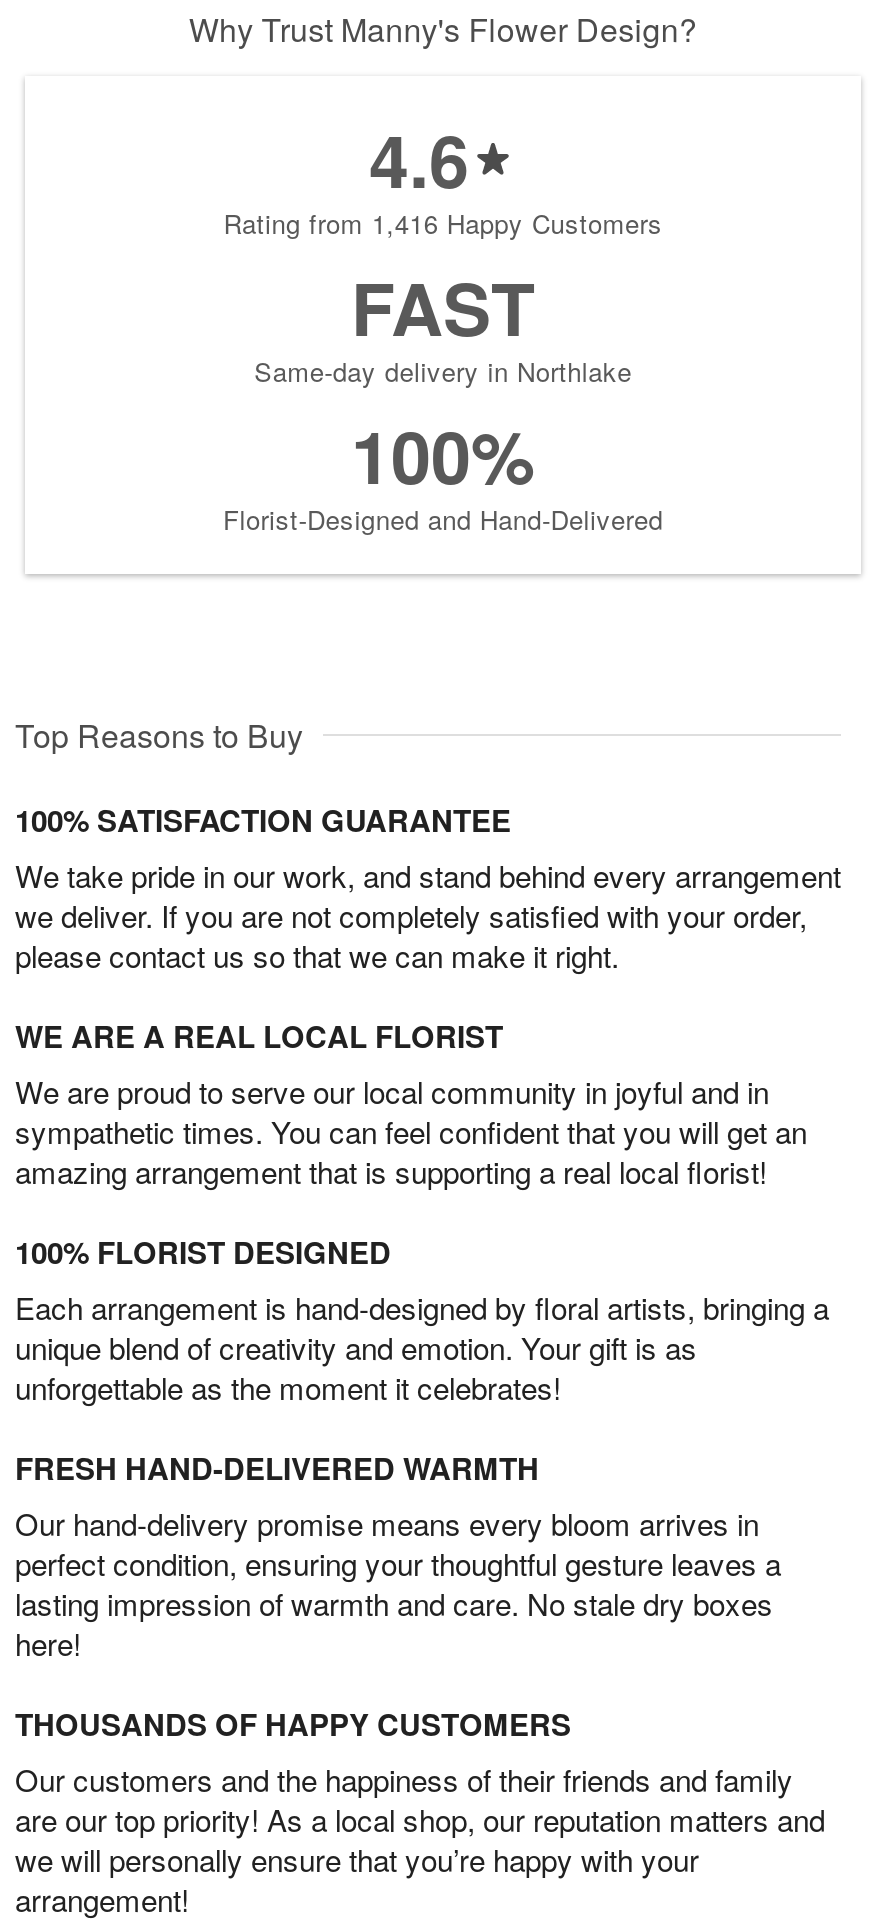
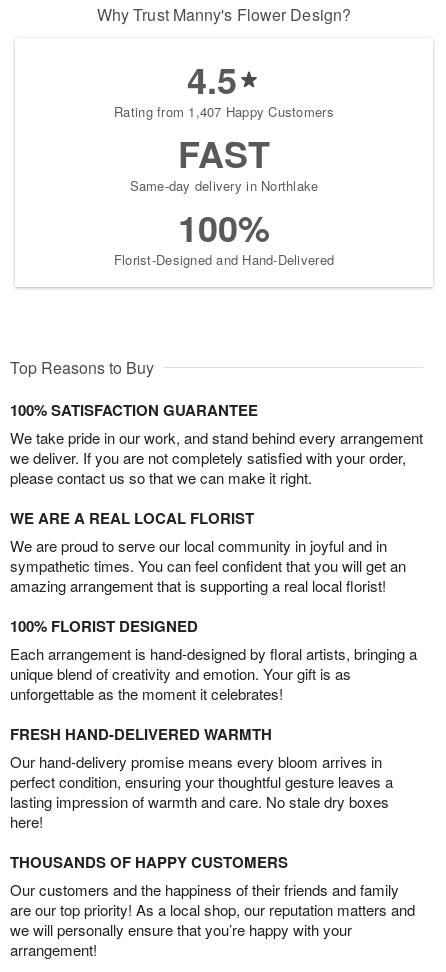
- 4.6
+ 4.5

- Rating from 1,416 Happy Customers
+ Rating from 1,407 Happy Customers
